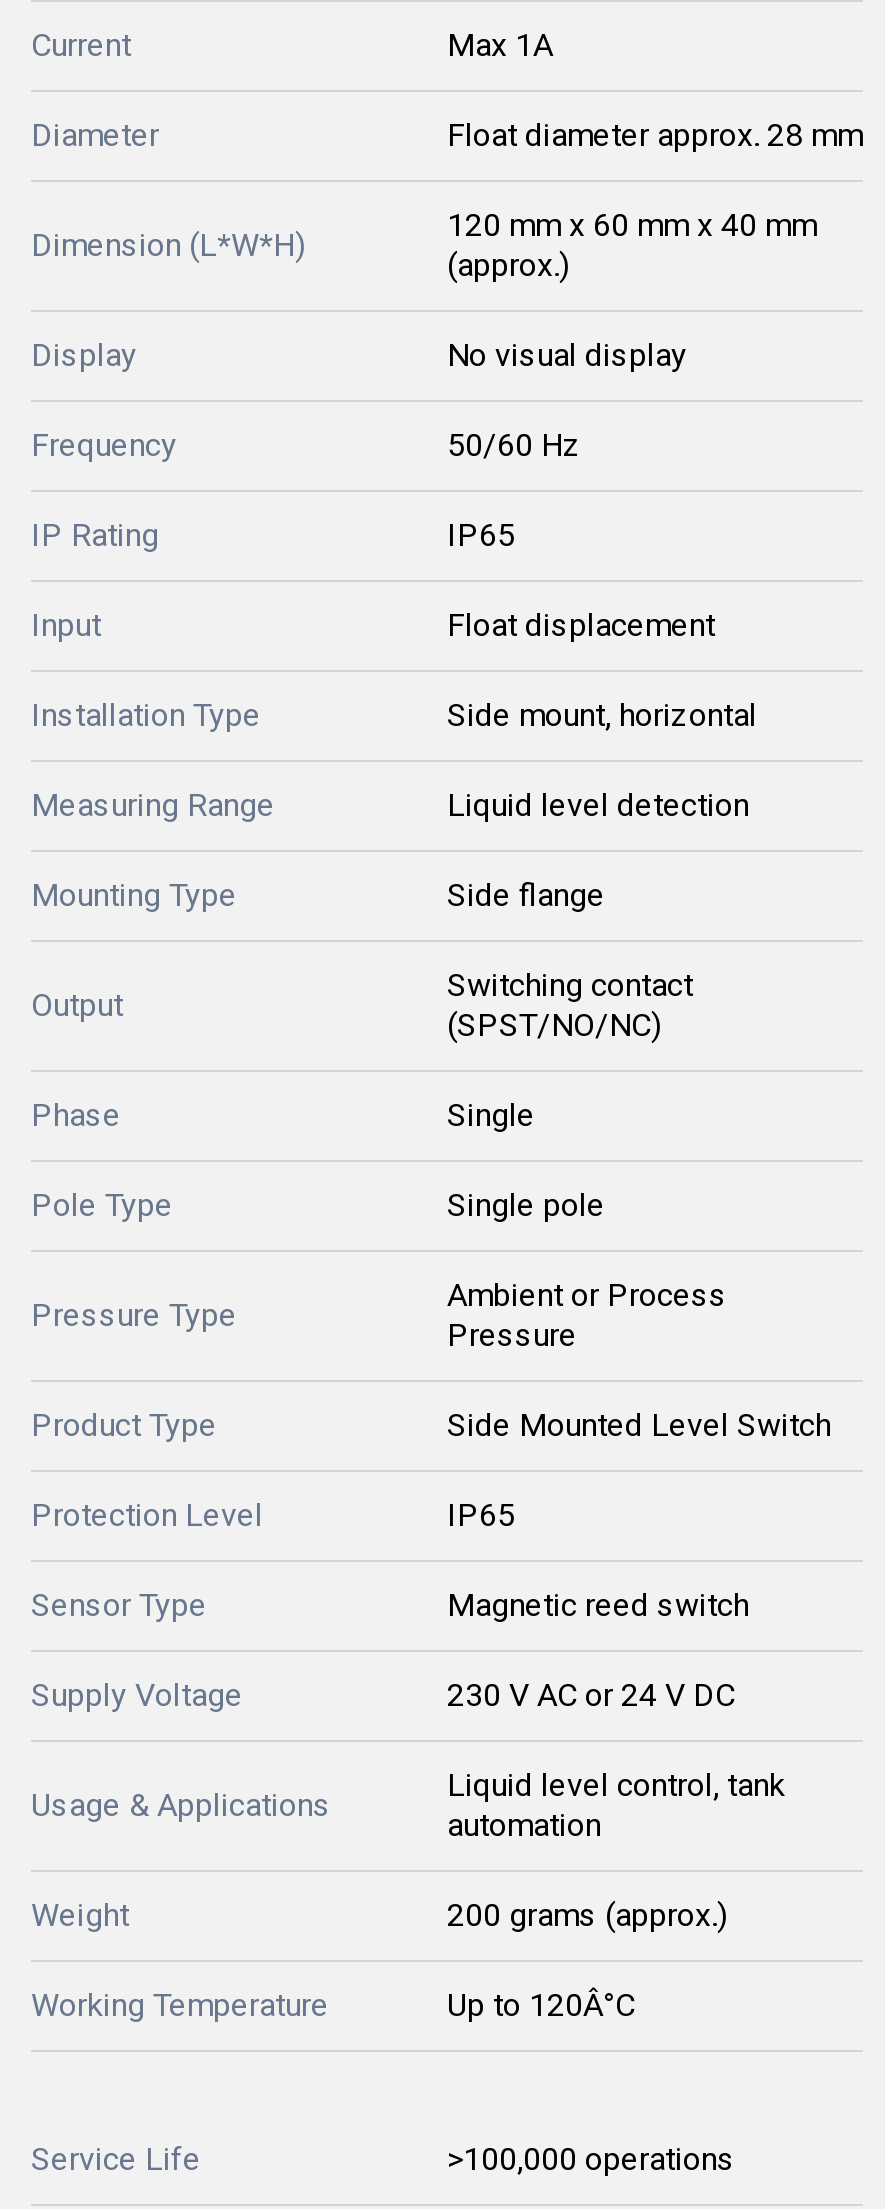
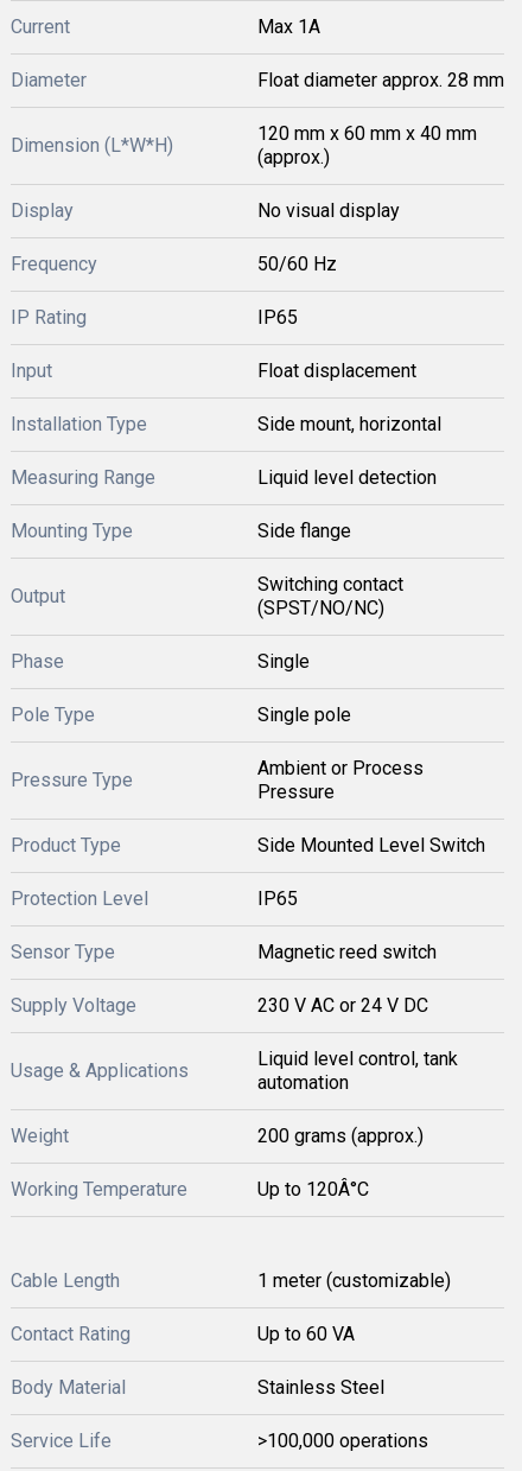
+ Cable Length
+ 1 meter (customizable)
+ Contact Rating
+ Up to 60 VA
+ Body Material
+ Stainless Steel
